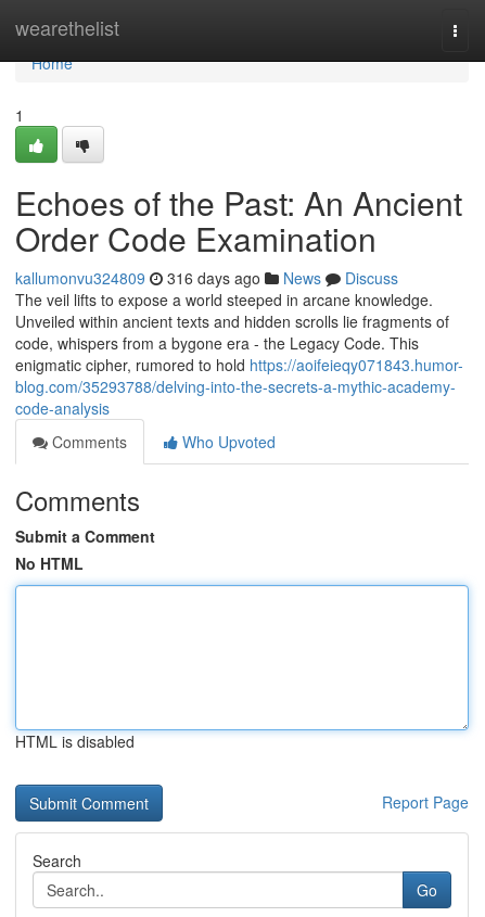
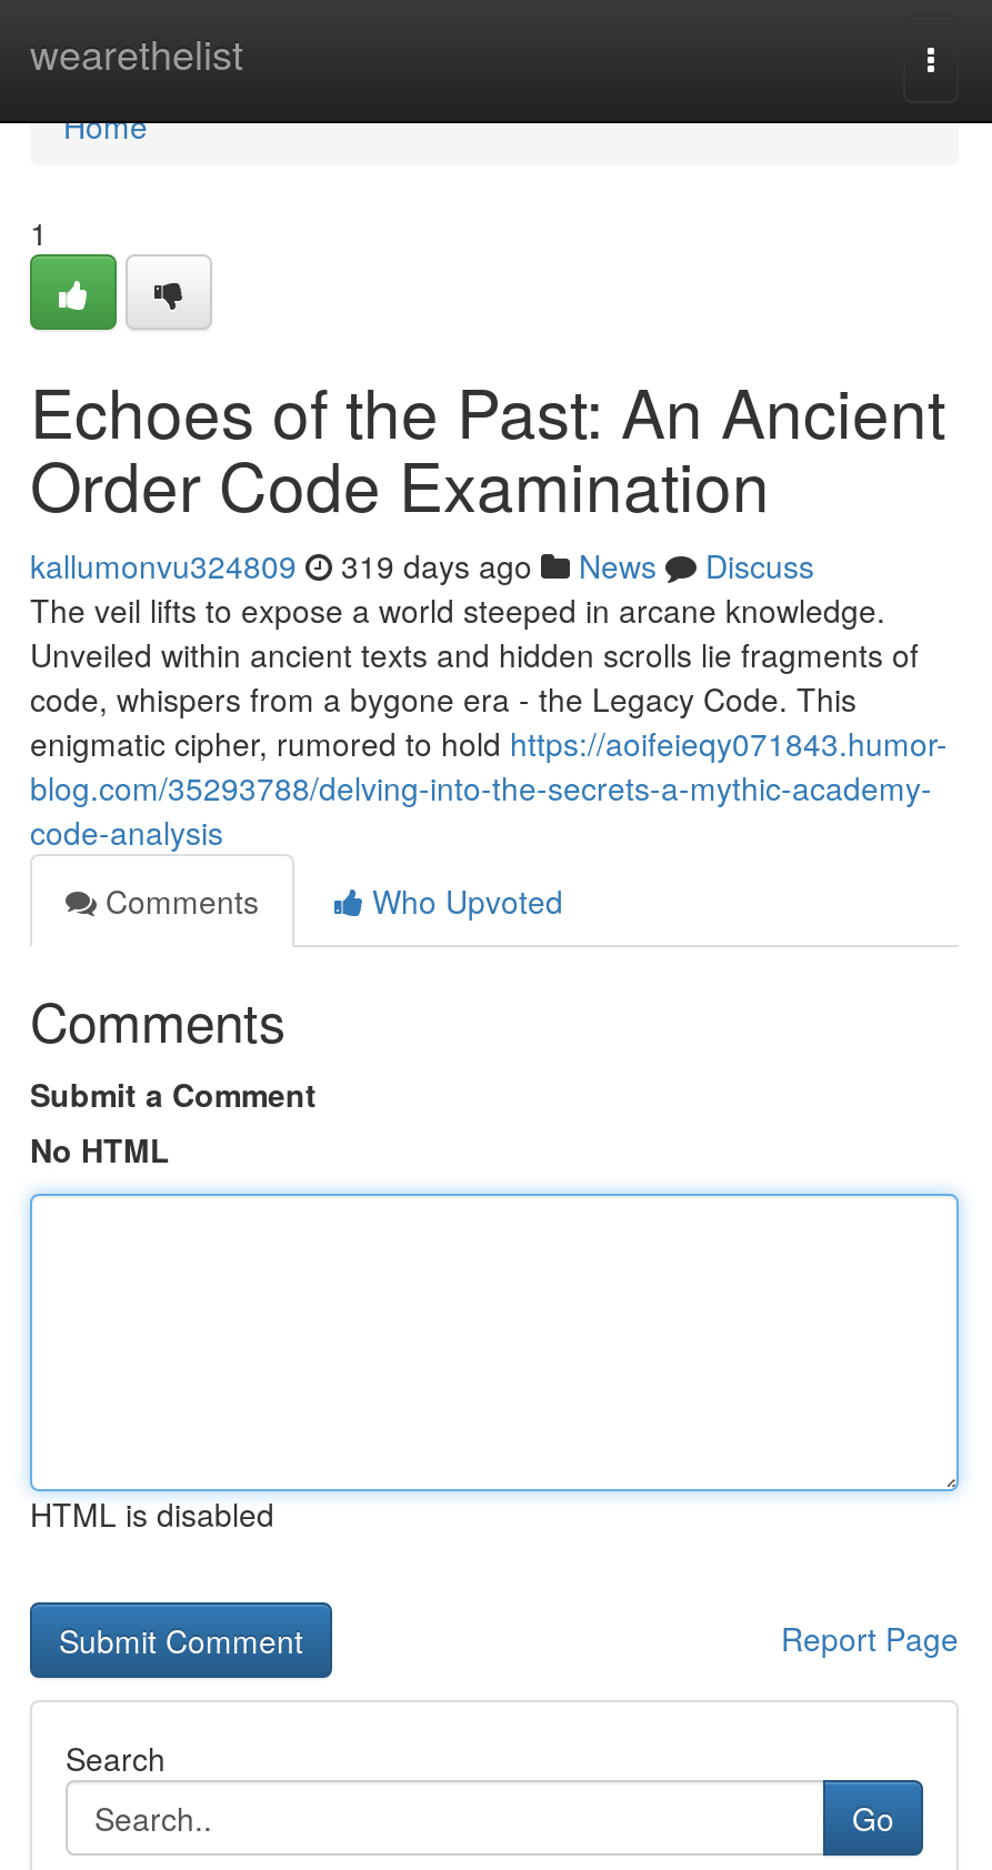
- kallumonvu324809 316 days ago News Discuss
+ kallumonvu324809 319 days ago News Discuss
